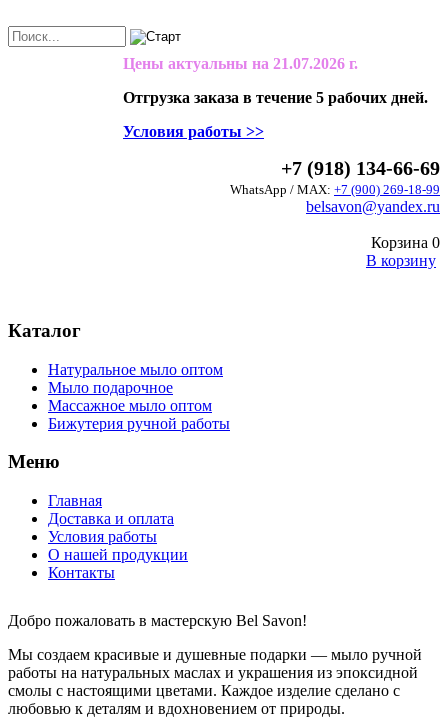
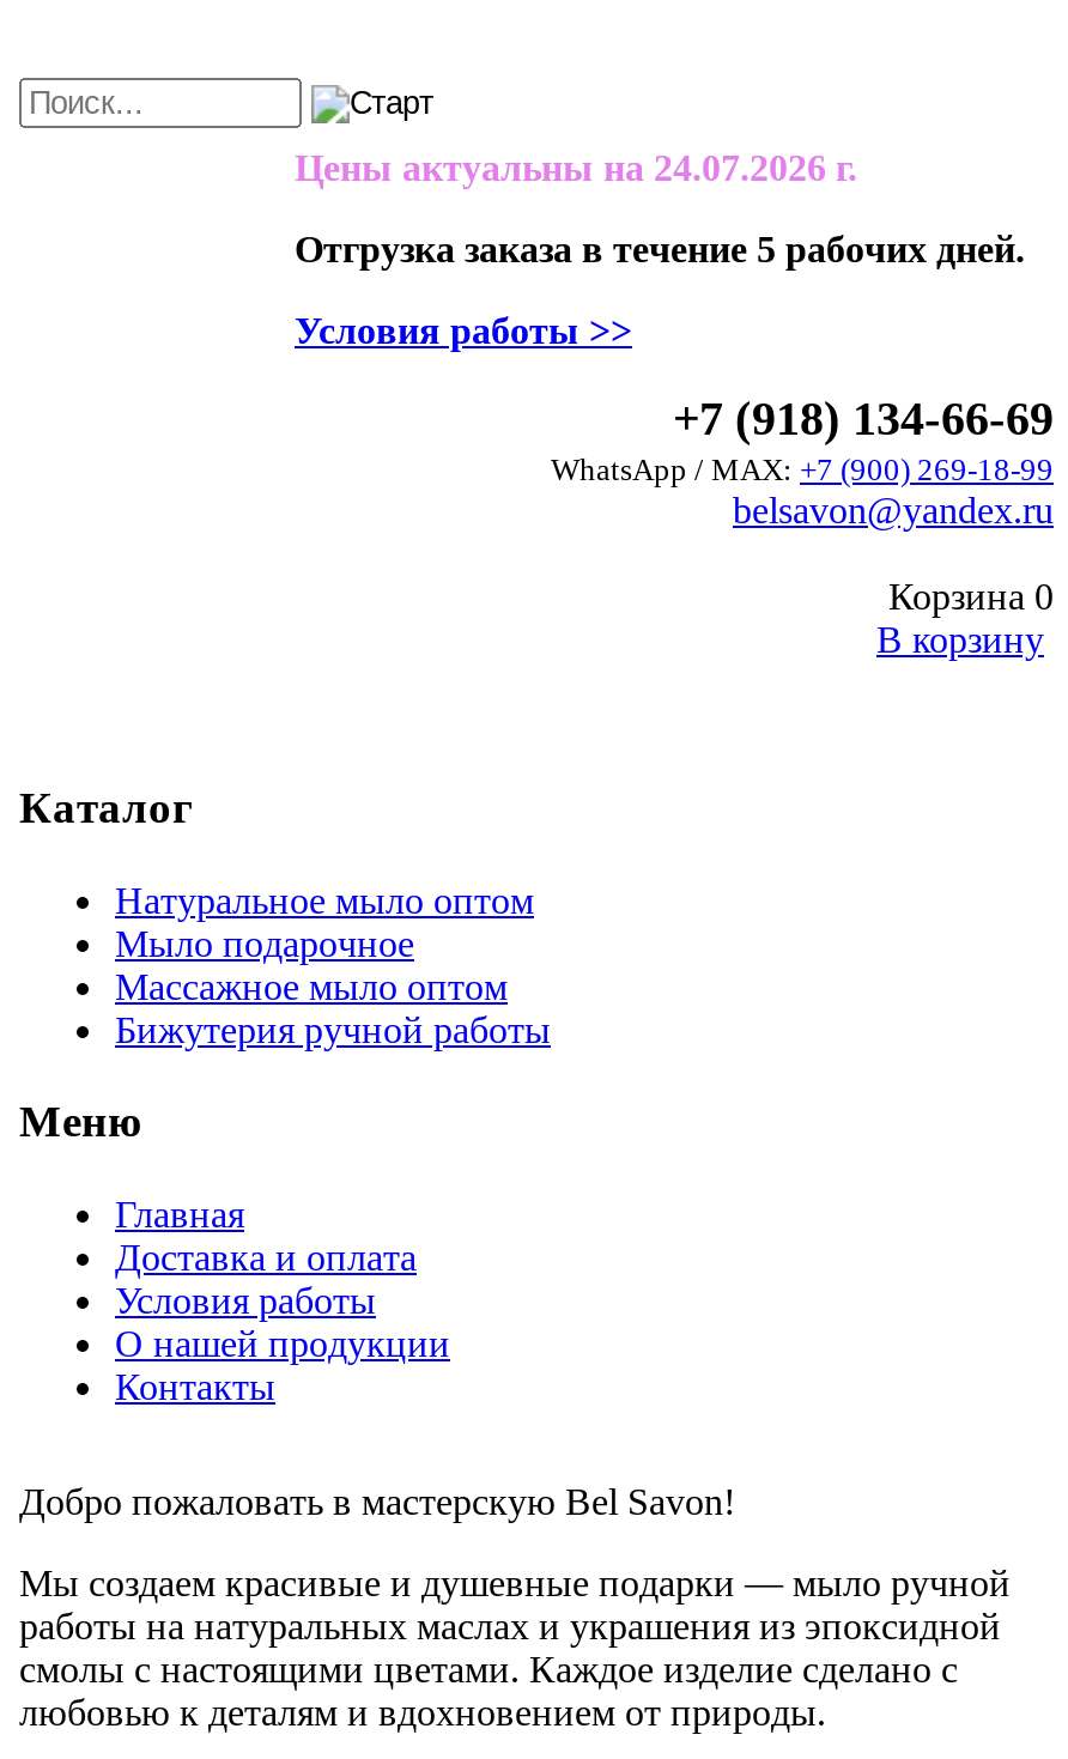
- Цены актуальны на 21.07.2026 г.
+ Цены актуальны на 24.07.2026 г.
